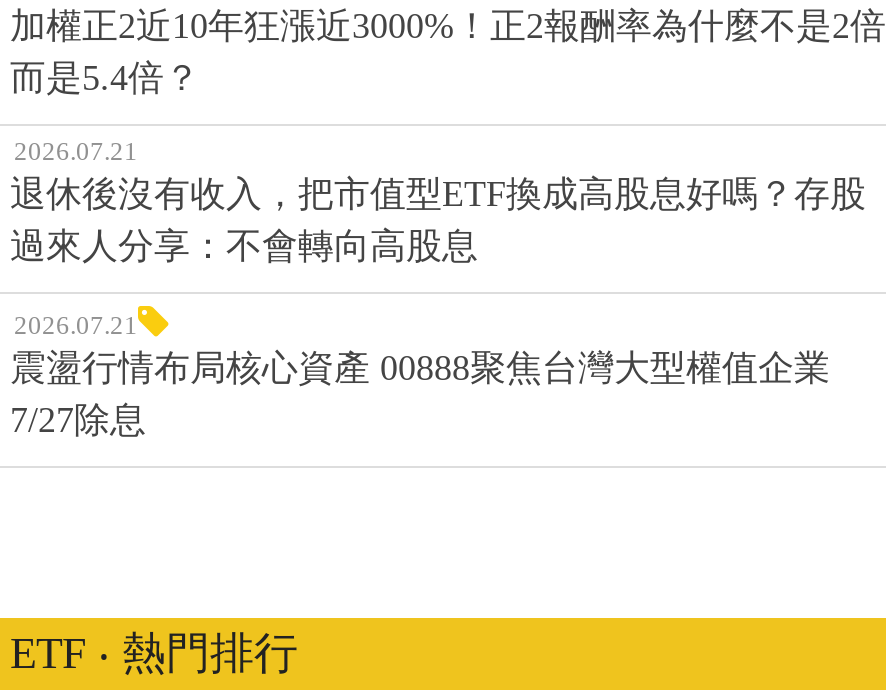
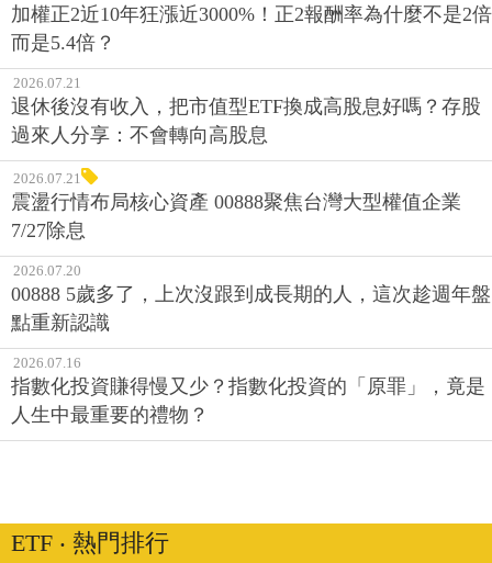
+ 2026.07.20
+ 00888 5歲多了，上次沒跟到成長期的人，這次趁週年盤
+ 點重新認識
+ 2026.07.16
+ 指數化投資賺得慢又少？指數化投資的「原罪」，竟是
+ 人生中最重要的禮物？
